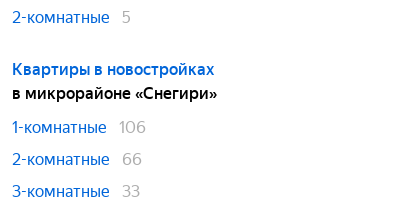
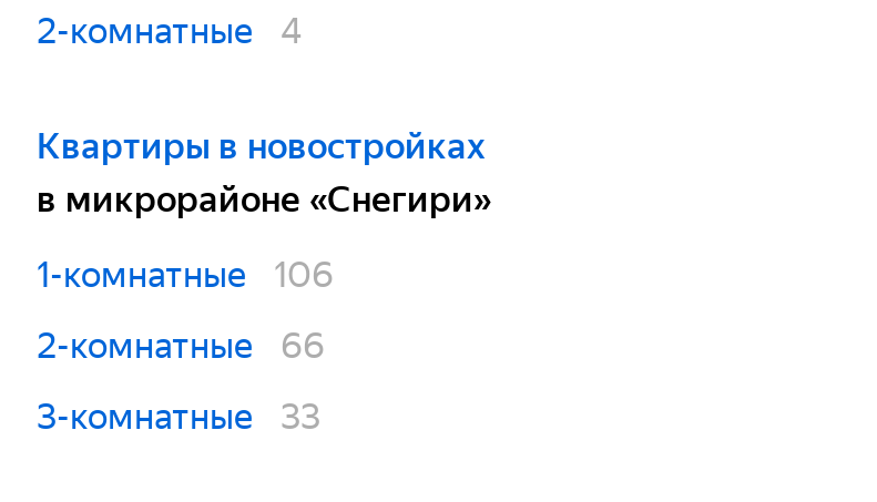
- 2-комнатные 5
+ 2-комнатные 4
